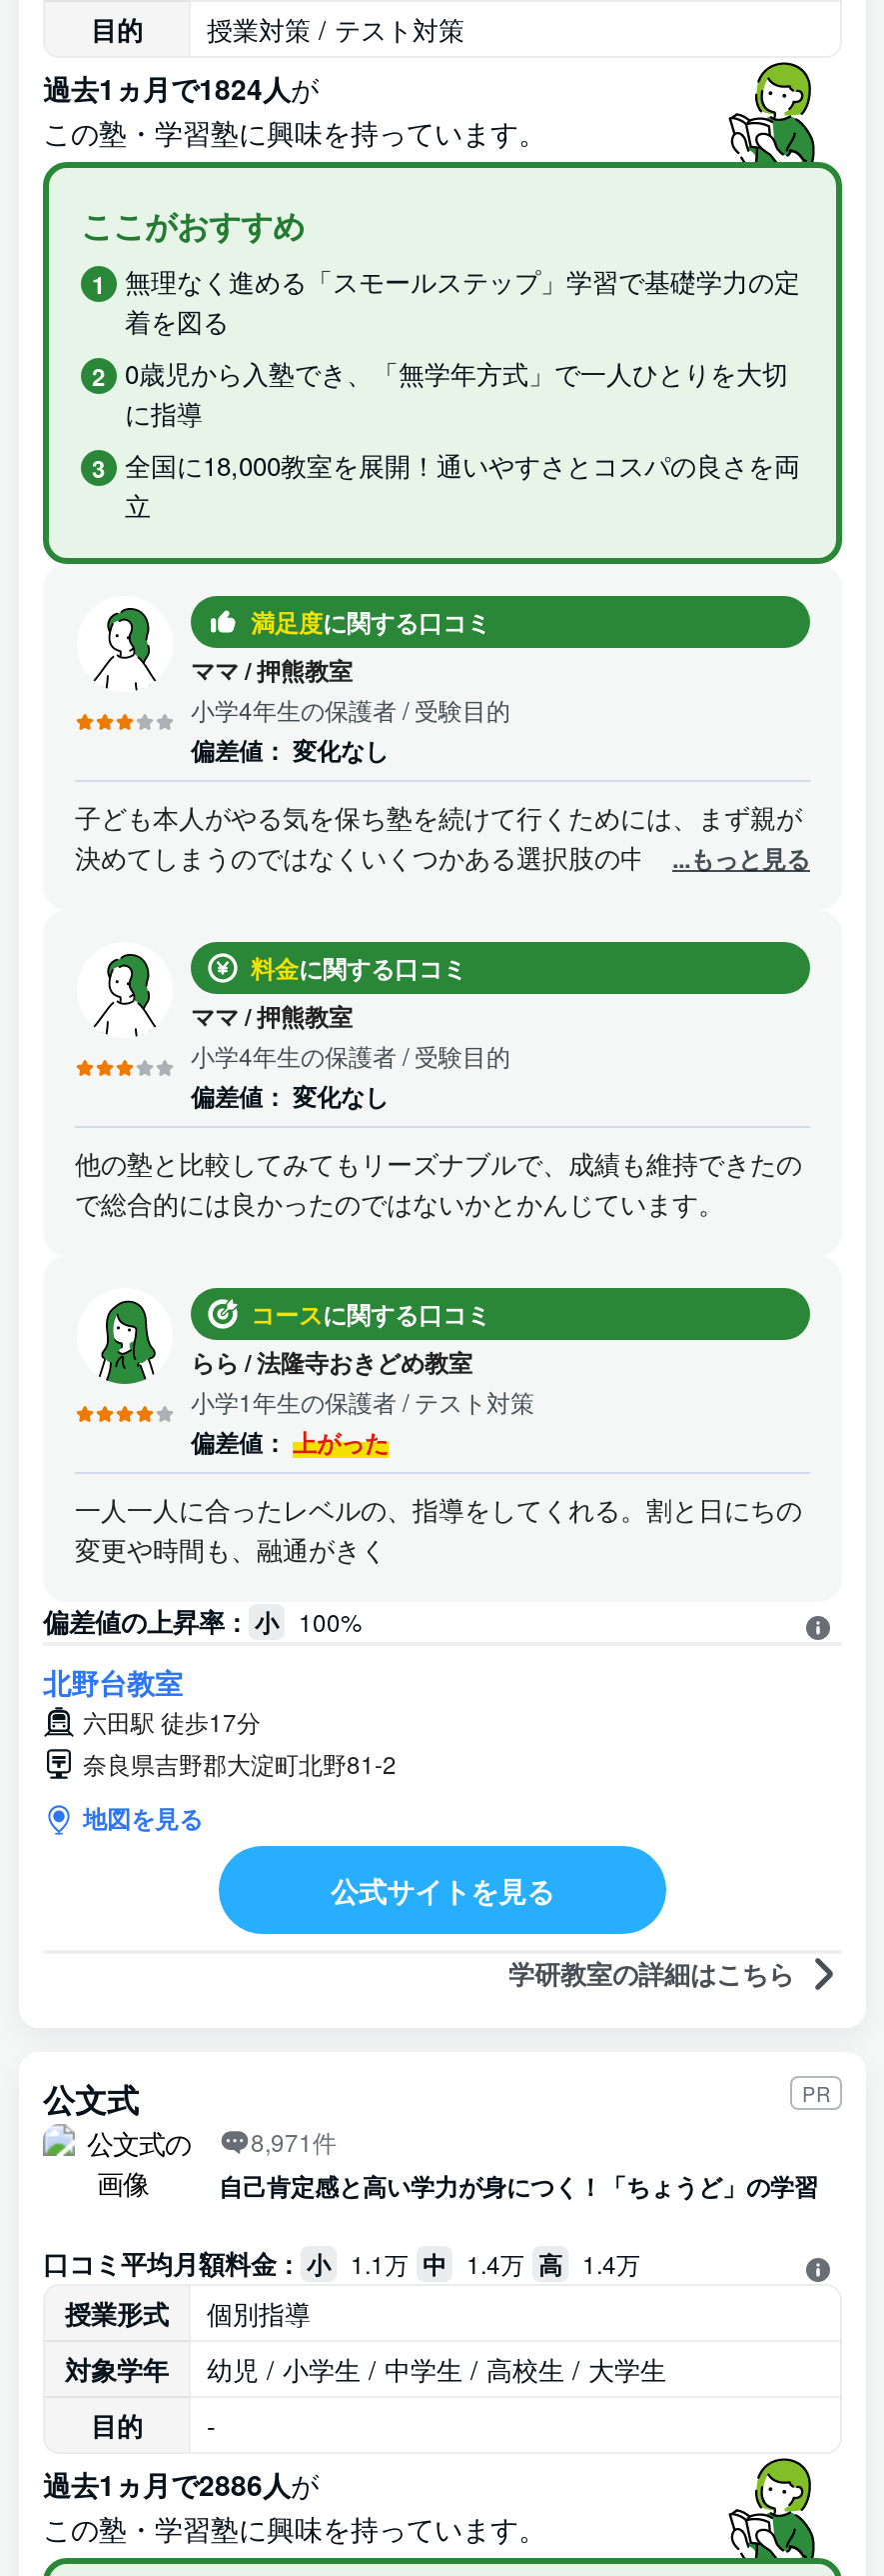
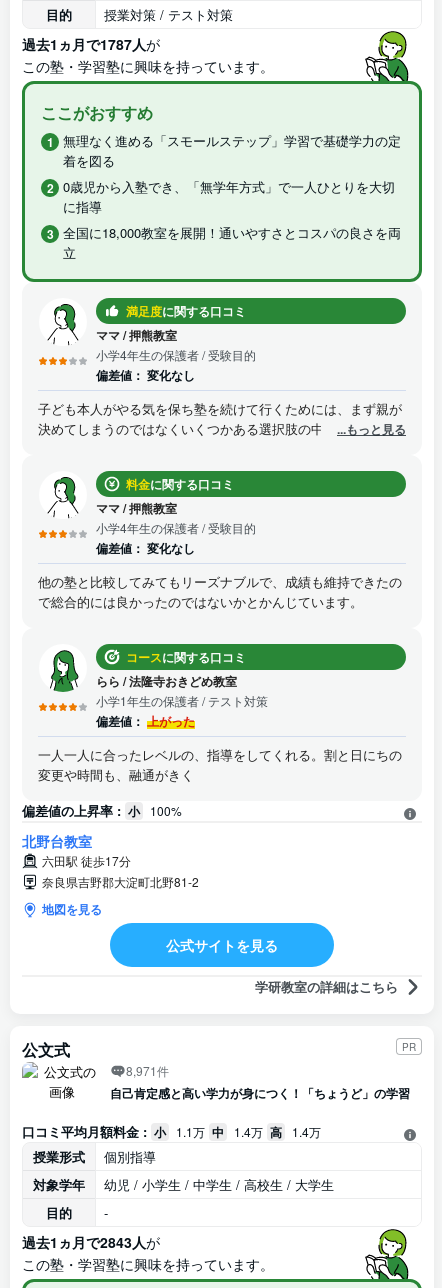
- 過去1ヵ月で1824人が
+ 過去1ヵ月で1787人が

- 過去1ヵ月で2886人が
+ 過去1ヵ月で2843人が
